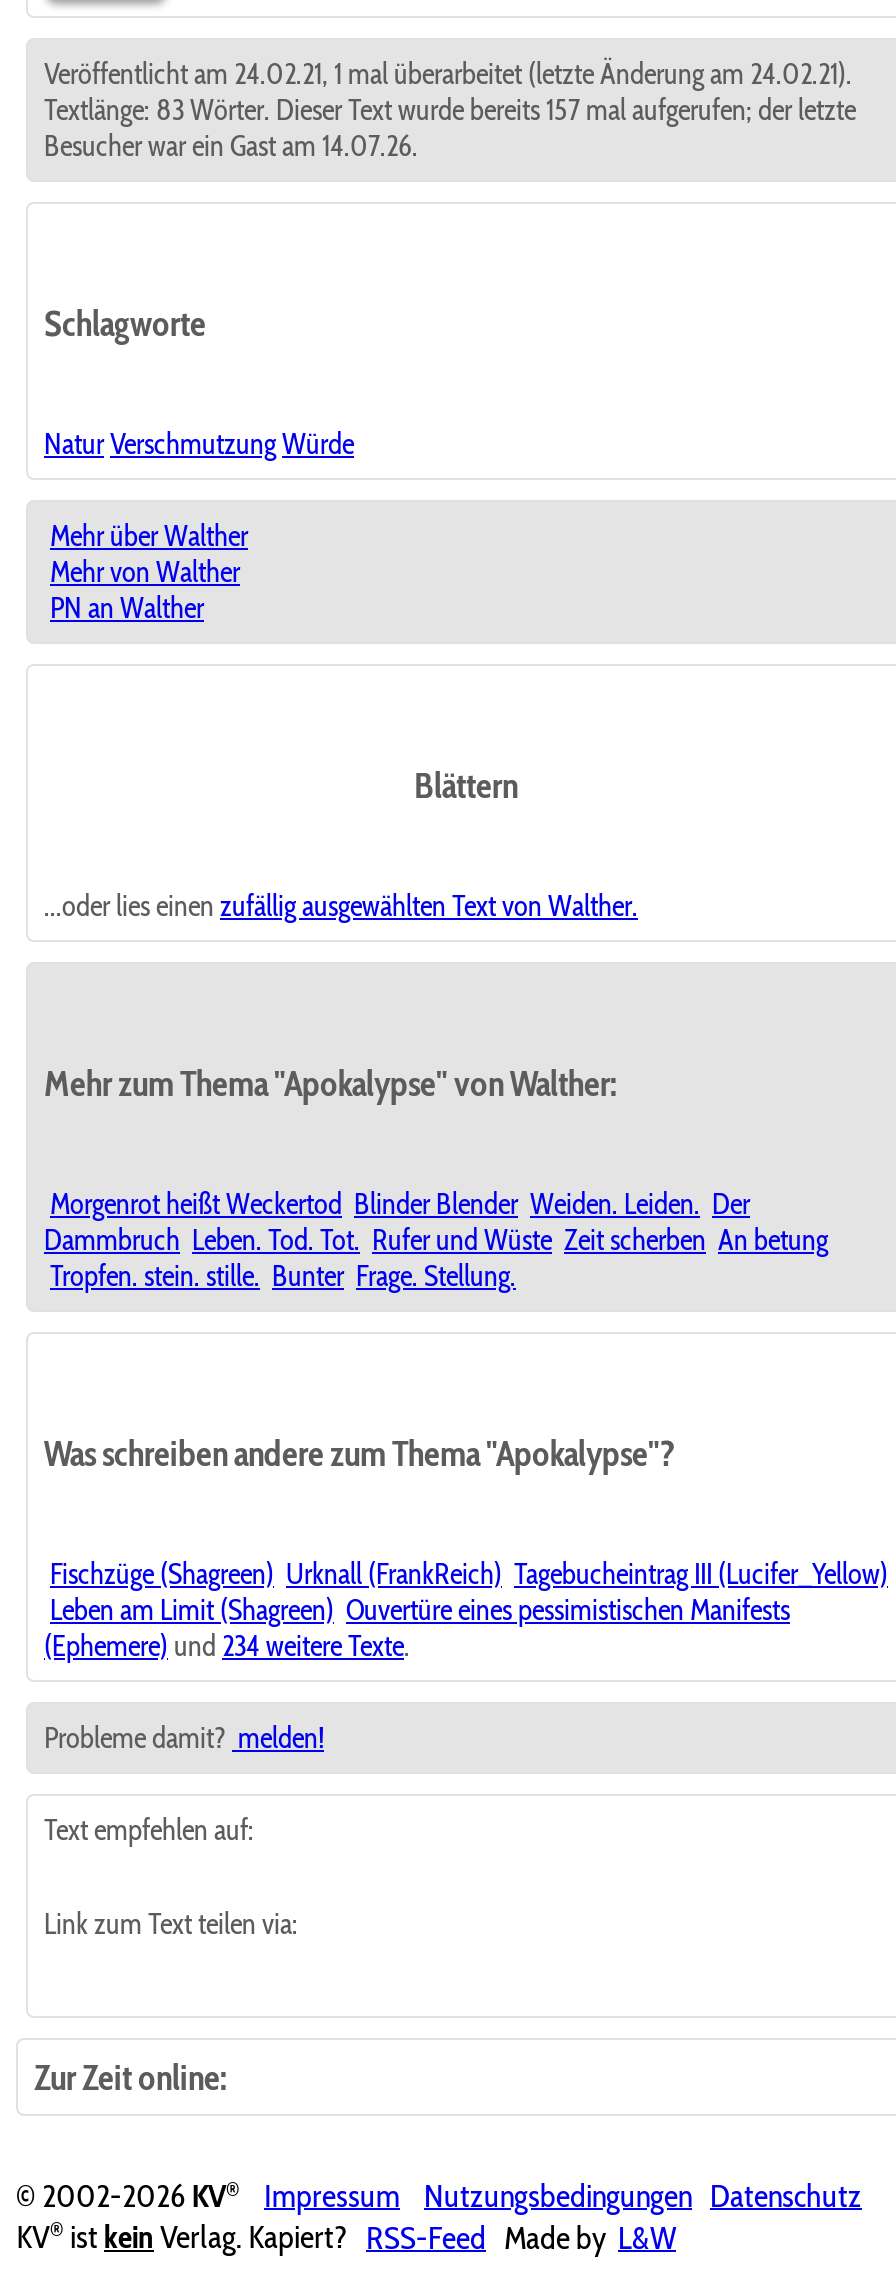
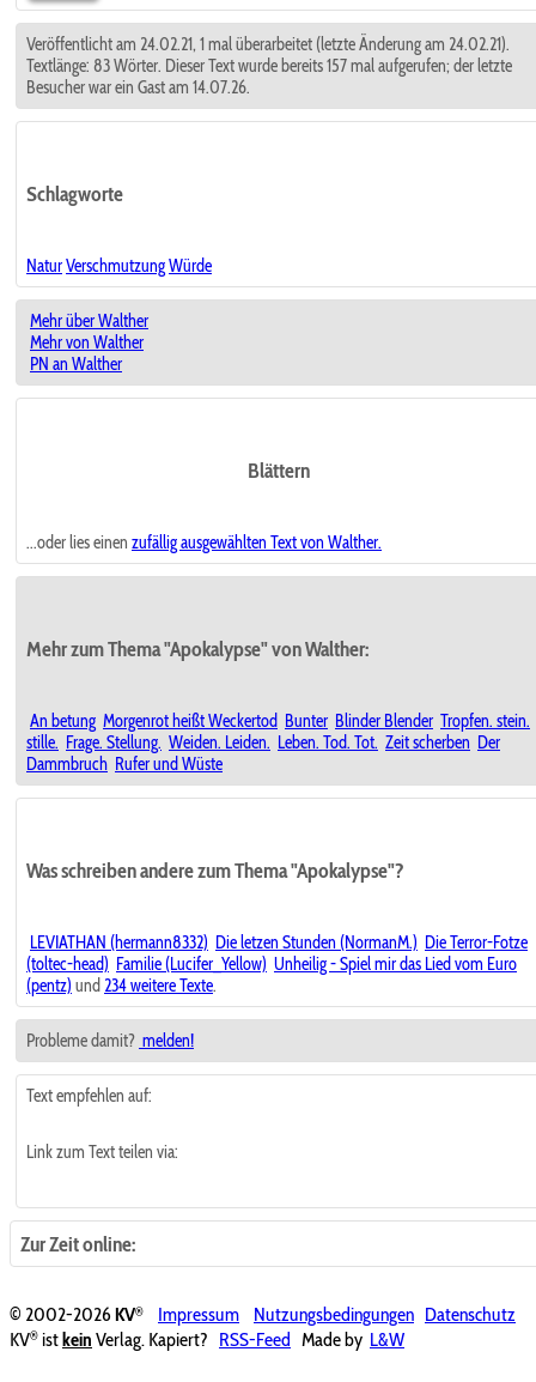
- Morgenrot heißt Weckertod Blinder Blender Weiden. Leiden. Der
- Dammbruch Leben. Tod. Tot. Rufer und Wüste Zeit scherben An betung
- Tropfen. stein. stille. Bunter Frage. Stellung.
+ An betung Morgenrot heißt Weckertod Bunter Blinder Blender Tropfen. stein.
+ stille. Frage. Stellung. Weiden. Leiden. Leben. Tod. Tot. Zeit scherben Der
+ Dammbruch Rufer und Wüste

- Fischzüge (Shagreen) Urknall (FrankReich) Tagebucheintrag III (Lucifer_Yellow)
- Leben am Limit (Shagreen) Ouvertüre eines pessimistischen Manifests
- (Ephemere) und 234 weitere Texte.
+ LEVIATHAN (hermann8332) Die letzen Stunden (NormanM.) Die Terror-Fotze
+ (toltec-head) Familie (Lucifer_Yellow) Unheilig - Spiel mir das Lied vom Euro
+ (pentz) und 234 weitere Texte.
